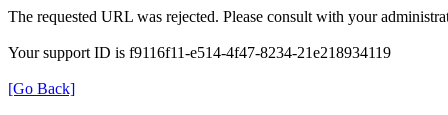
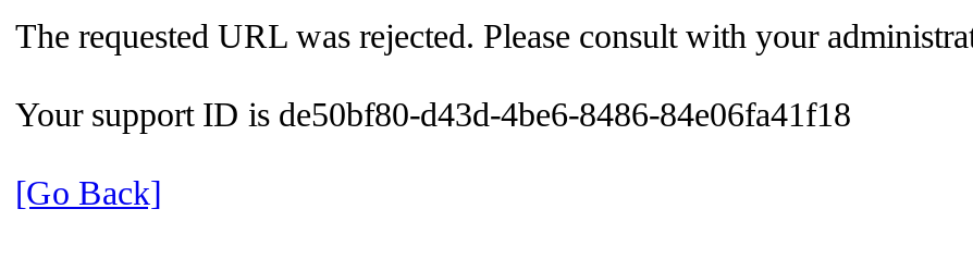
- Your support ID is f9116f11-e514-4f47-8234-21e218934119
+ Your support ID is de50bf80-d43d-4be6-8486-84e06fa41f18
